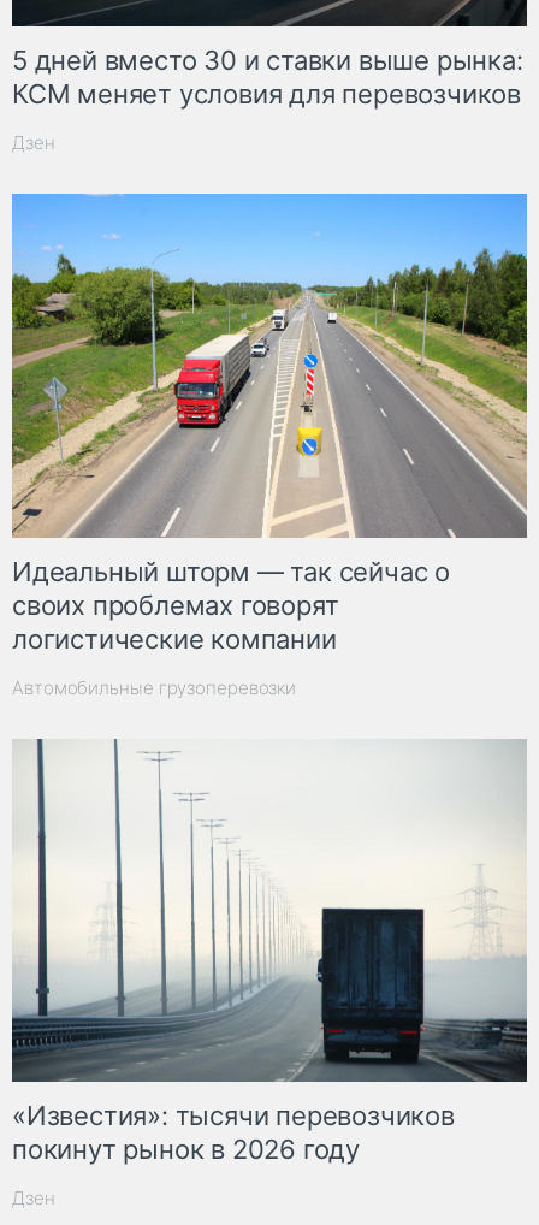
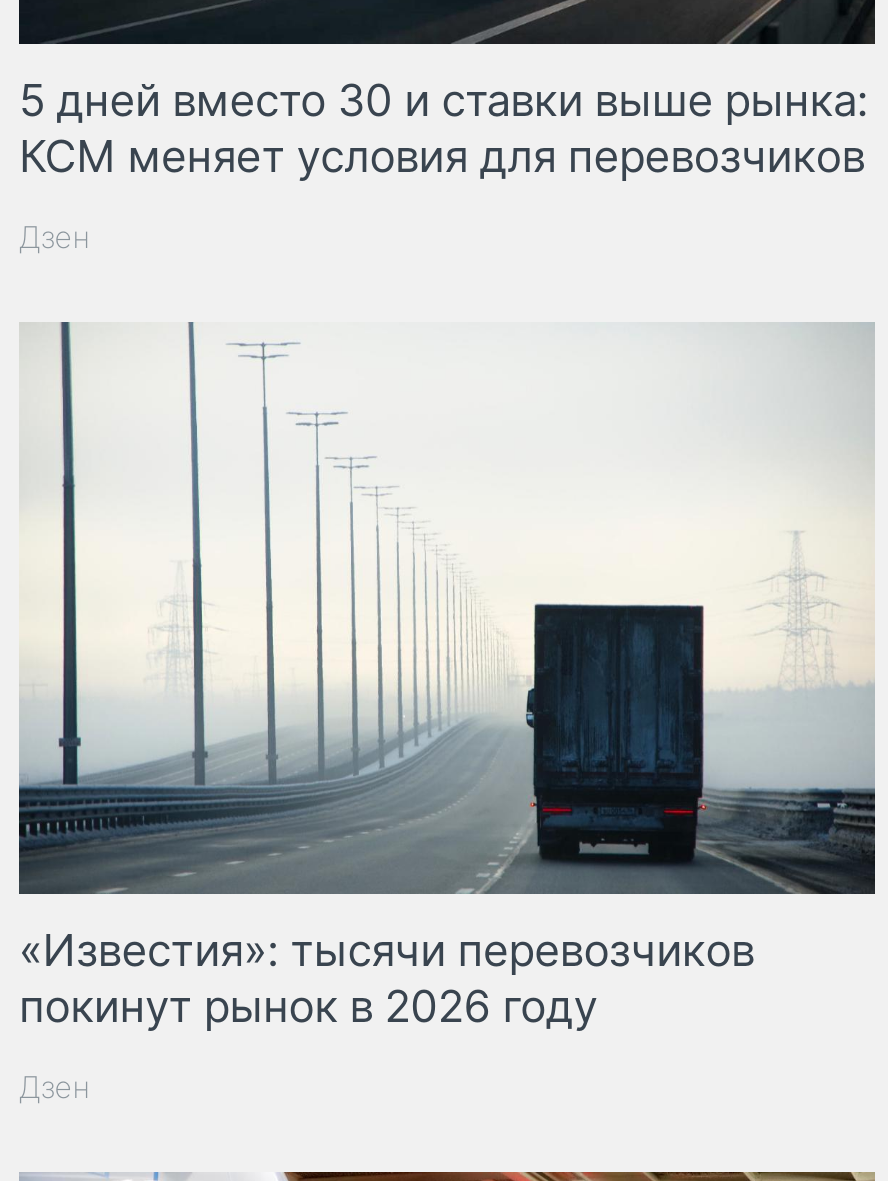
- [image]
- Идеальный шторм — так сейчас о
- своих проблемах говорят
- логистические компании
- Автомобильные грузоперевозки
